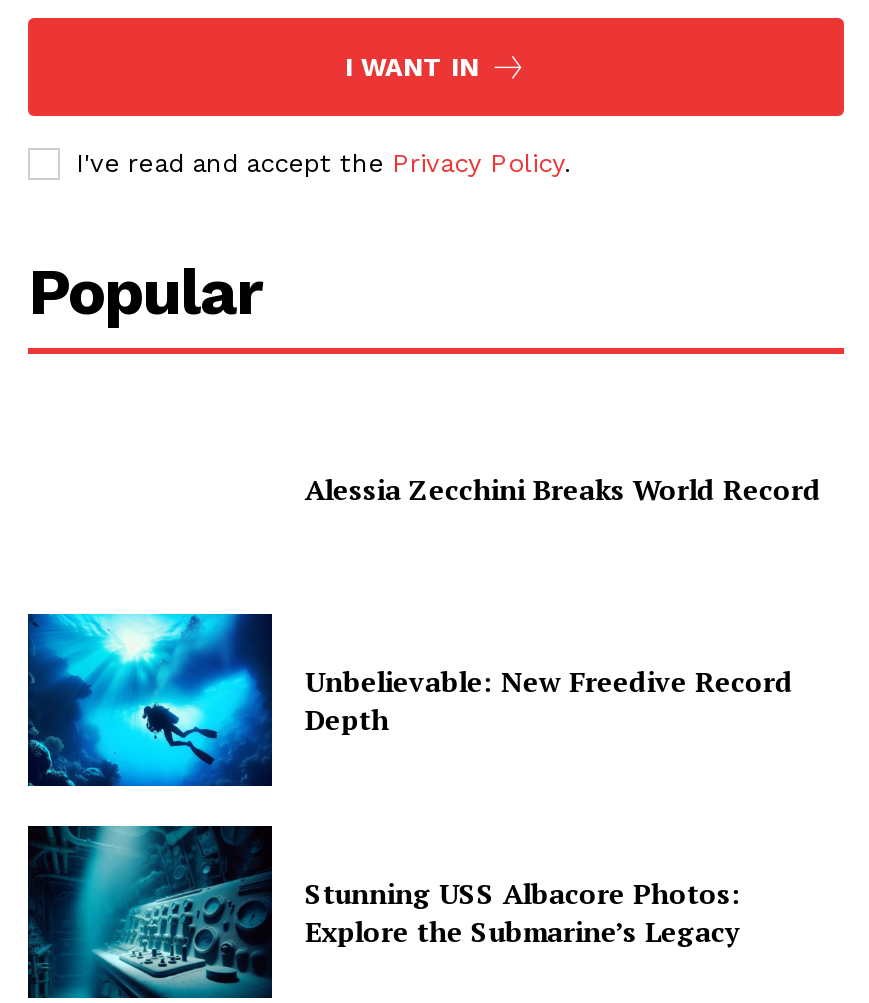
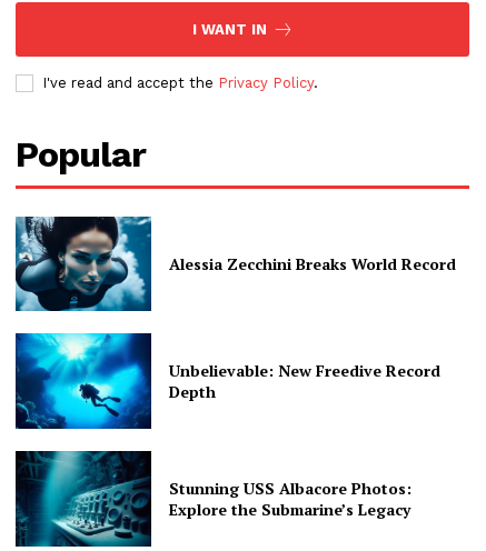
+ [image]
